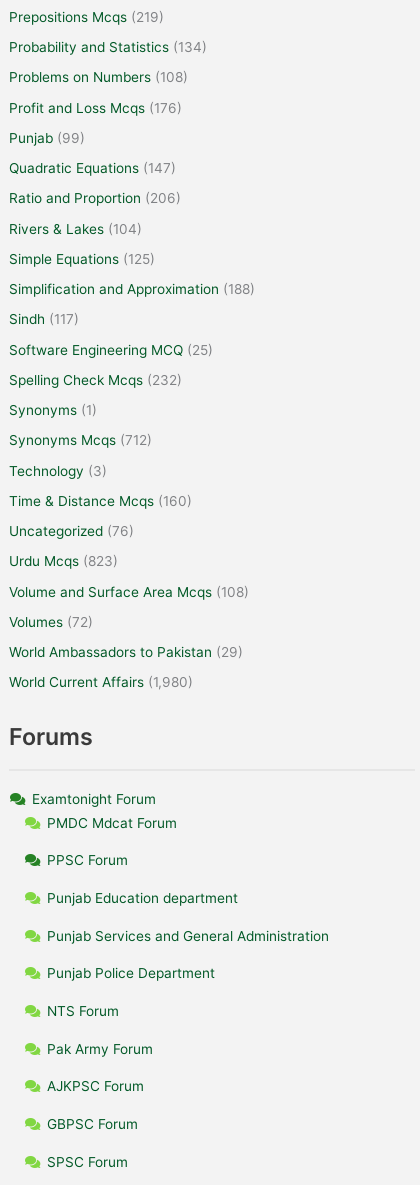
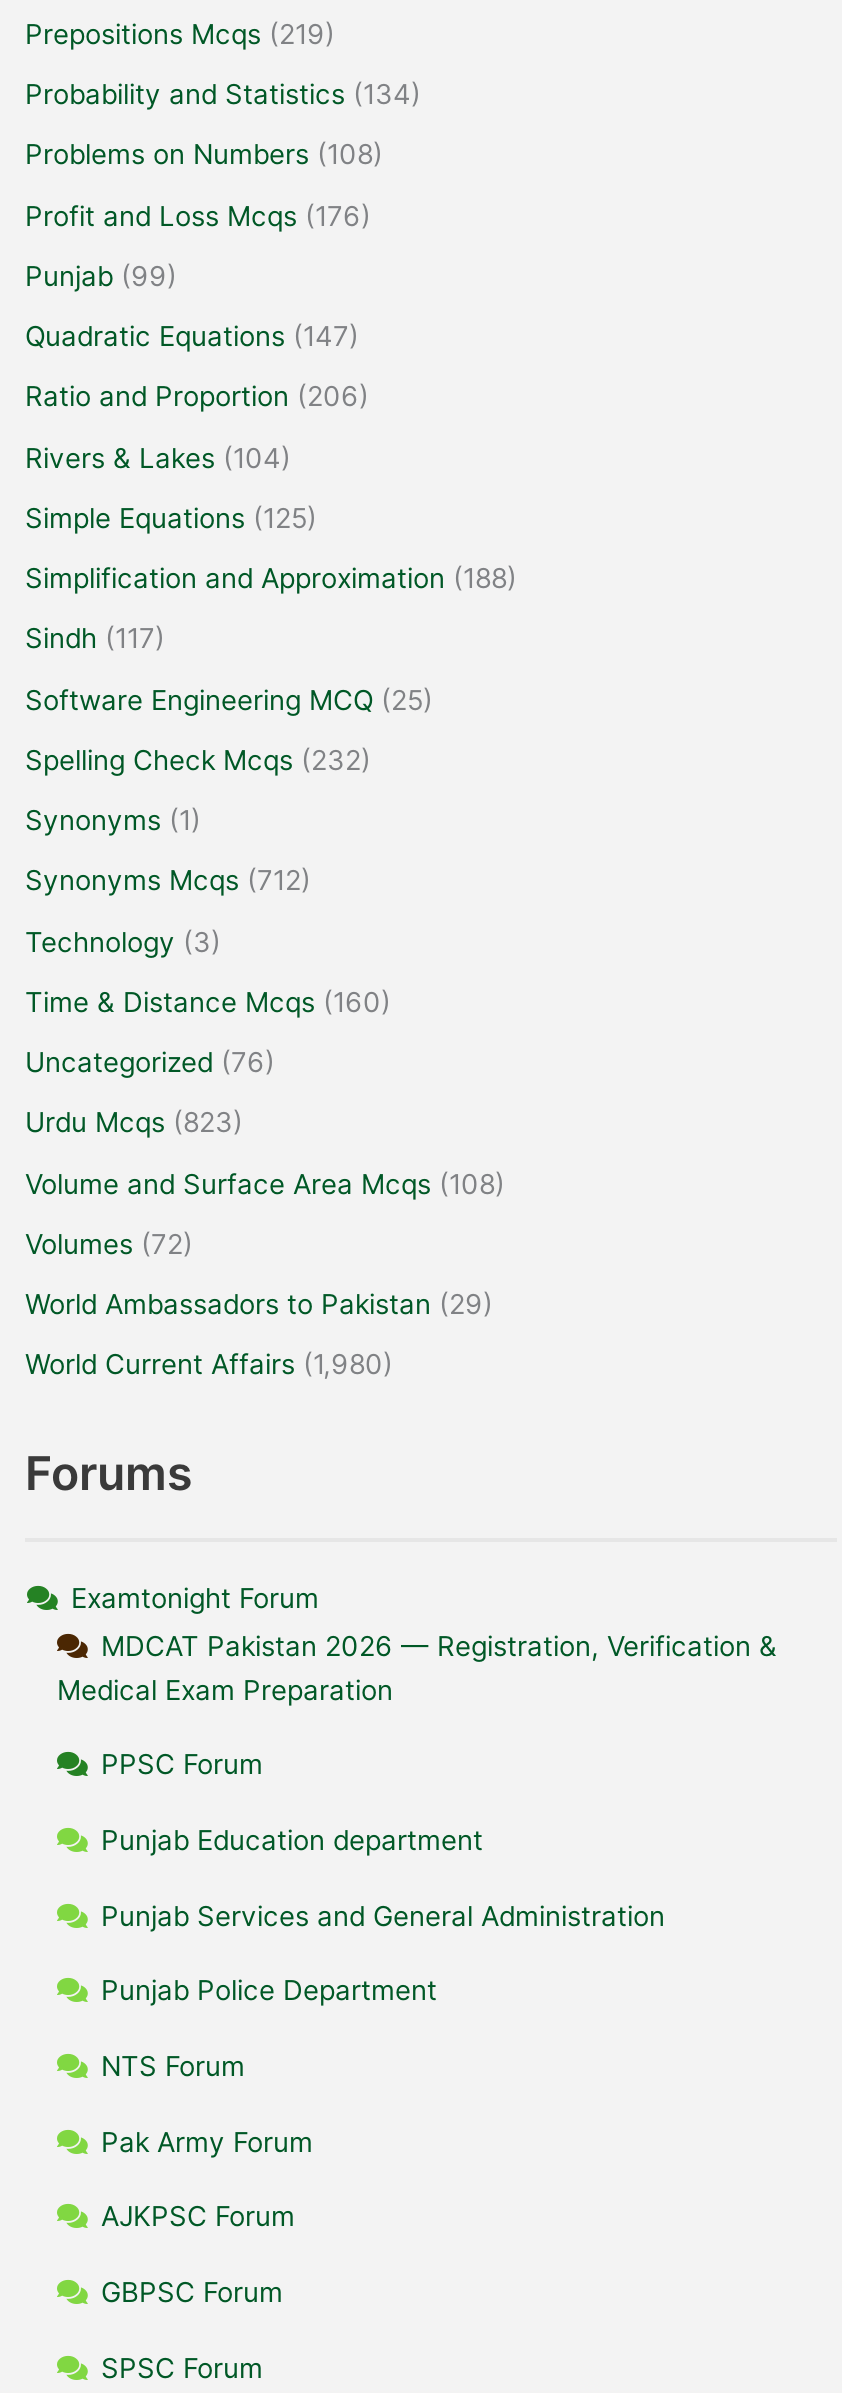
- PMDC Mdcat Forum
+ MDCAT Pakistan 2026 — Registration, Verification &
+ Medical Exam Preparation
